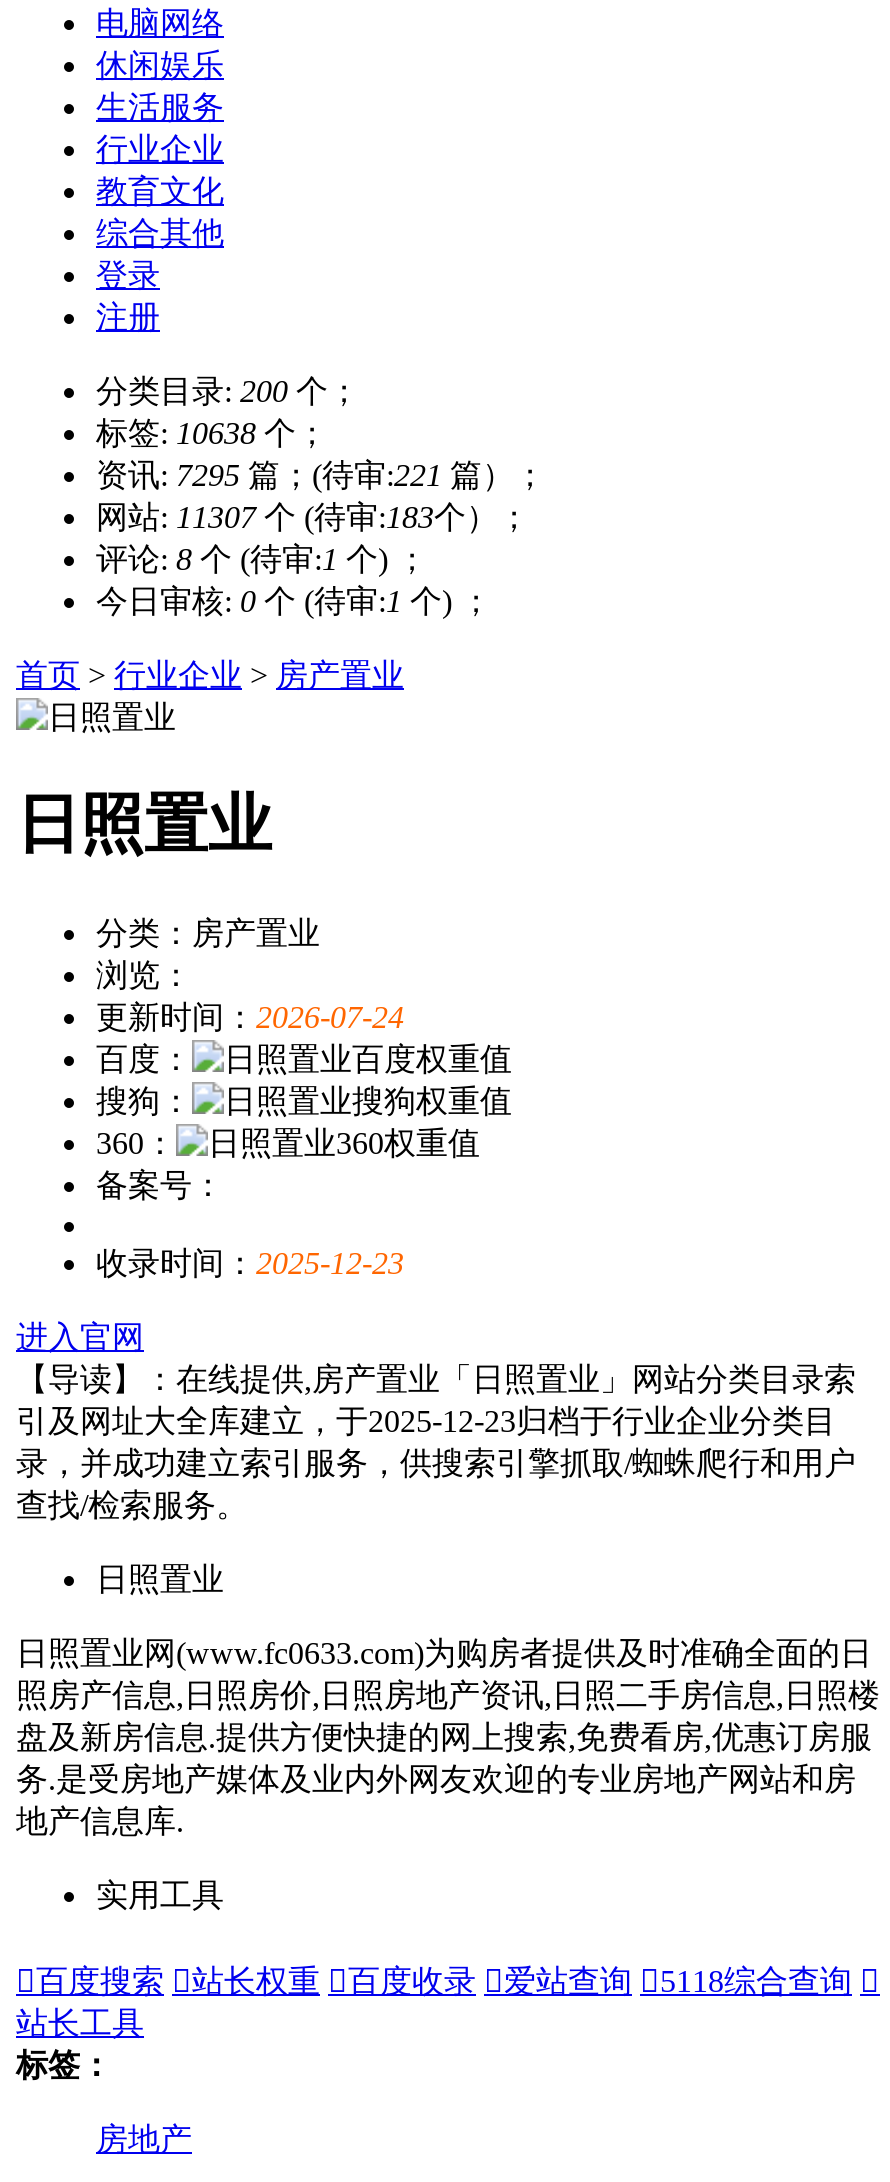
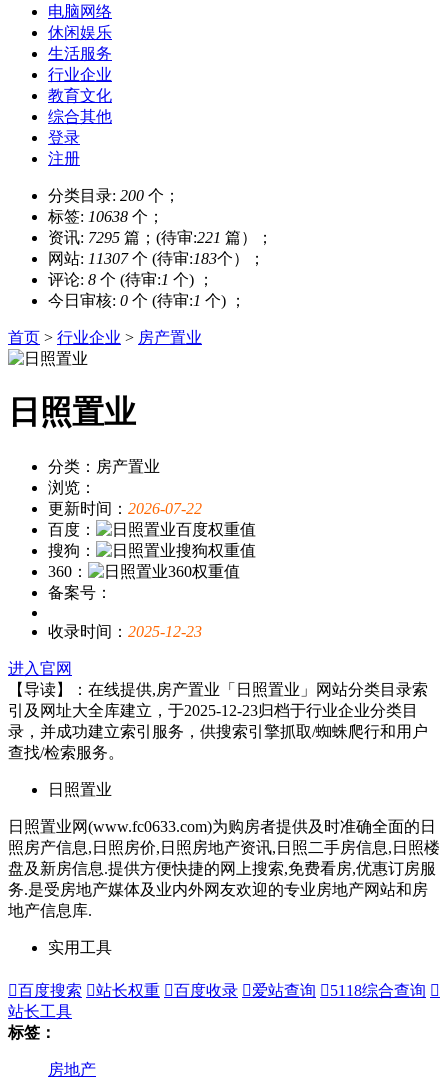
- 更新时间：2026-07-24
+ 更新时间：2026-07-22
